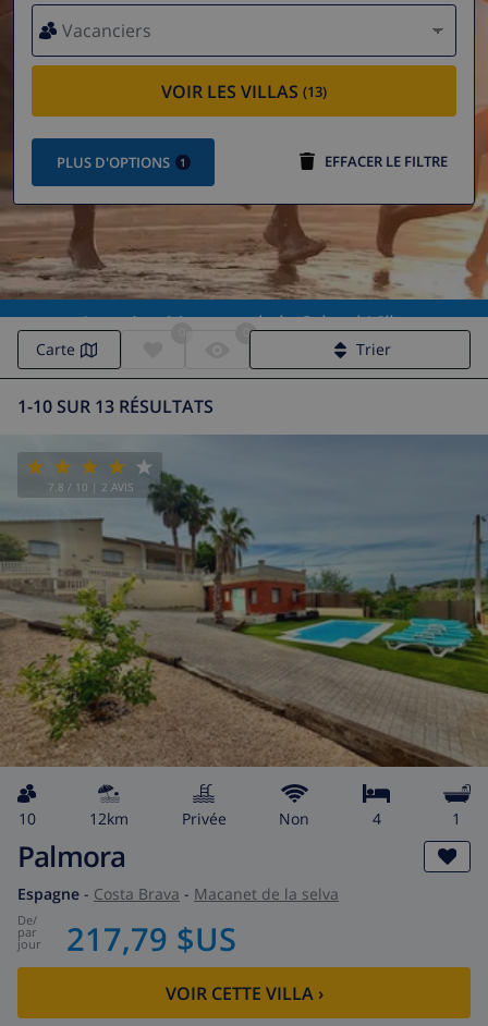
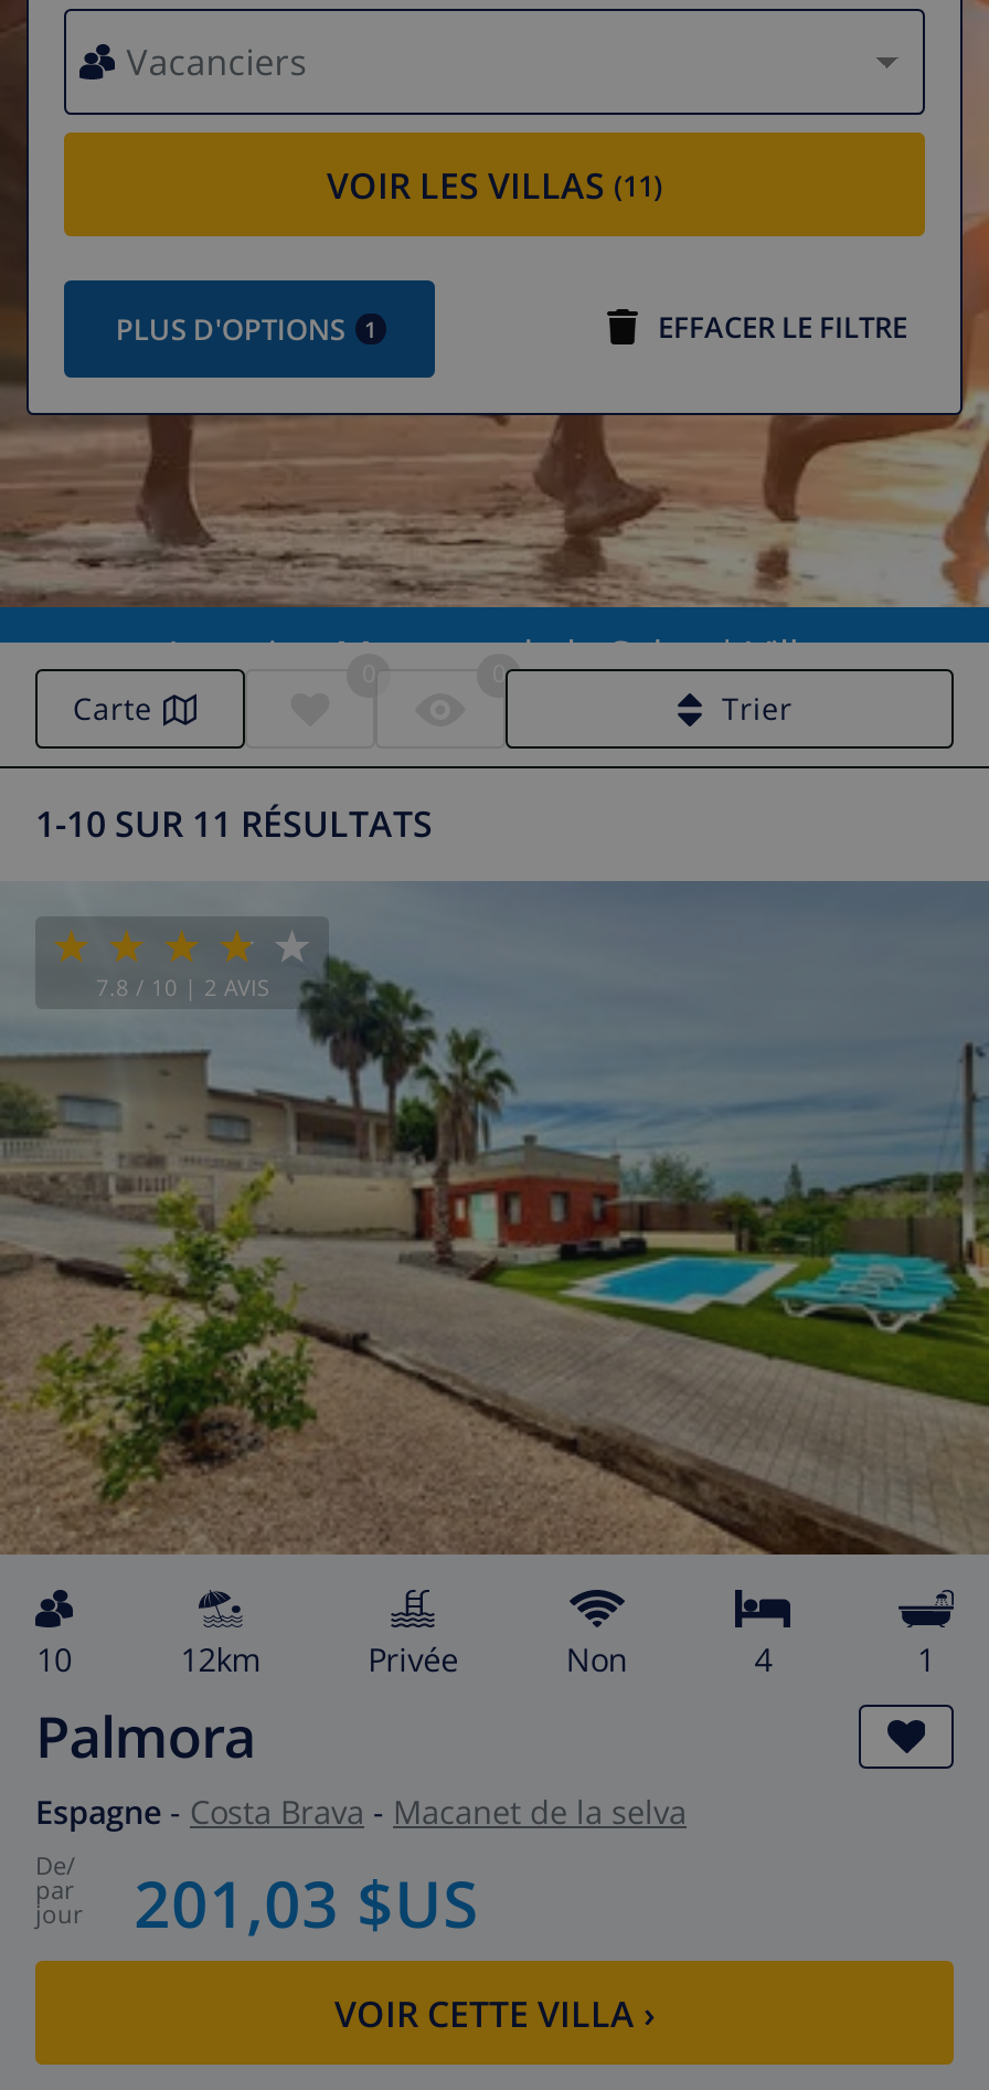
- VOIR LES VILLAS (13)
+ VOIR LES VILLAS (11)

- 1-10 SUR 13 RÉSULTATS
+ 1-10 SUR 11 RÉSULTATS

- 217,79 $US
+ 201,03 $US
